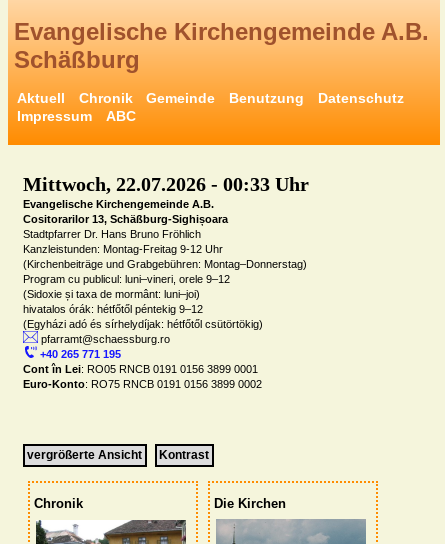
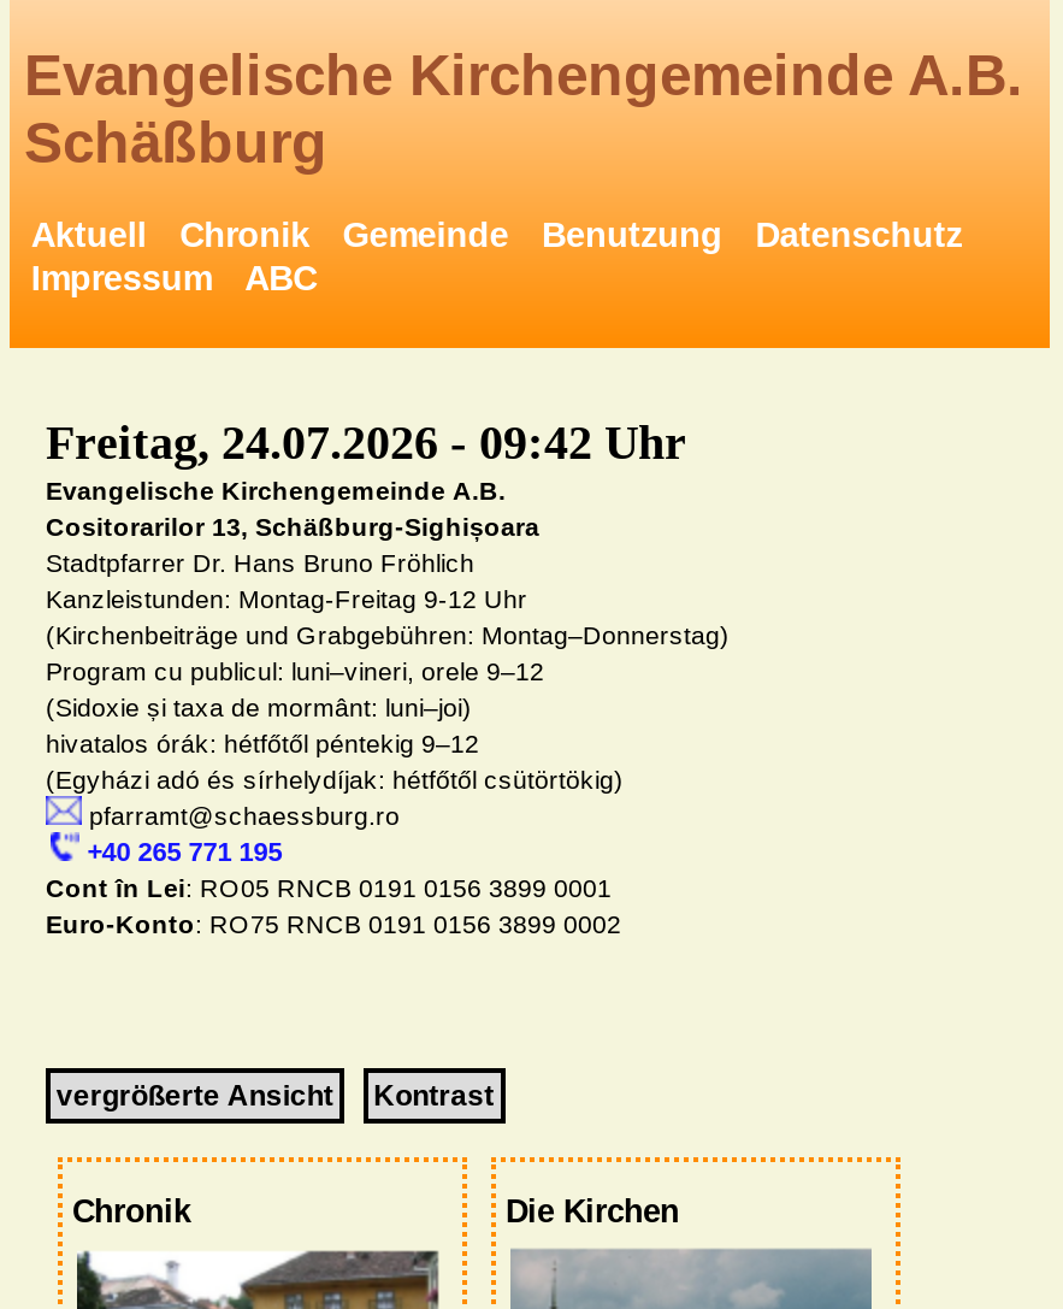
- Mittwoch, 22.07.2026 - 00:33 Uhr
+ Freitag, 24.07.2026 - 09:42 Uhr
